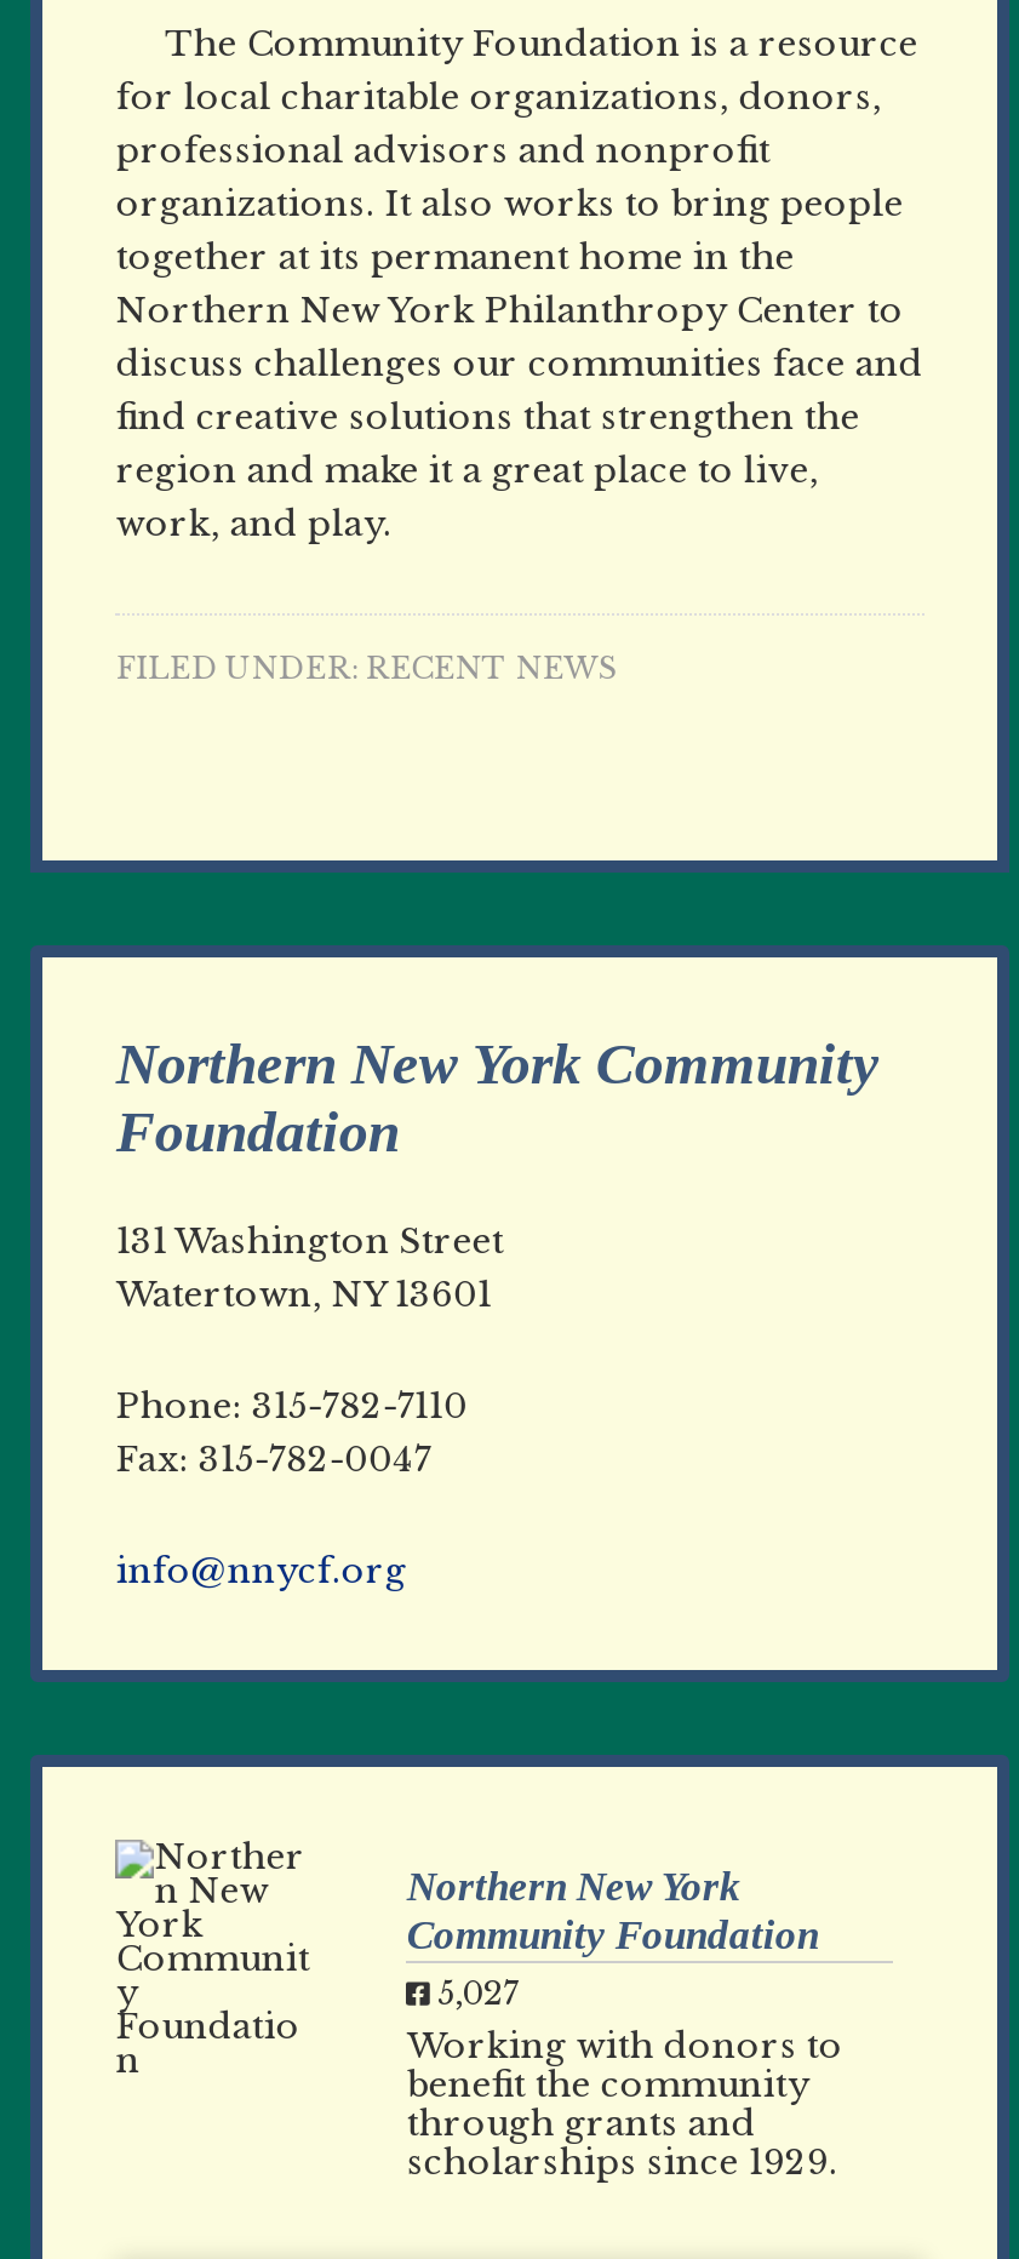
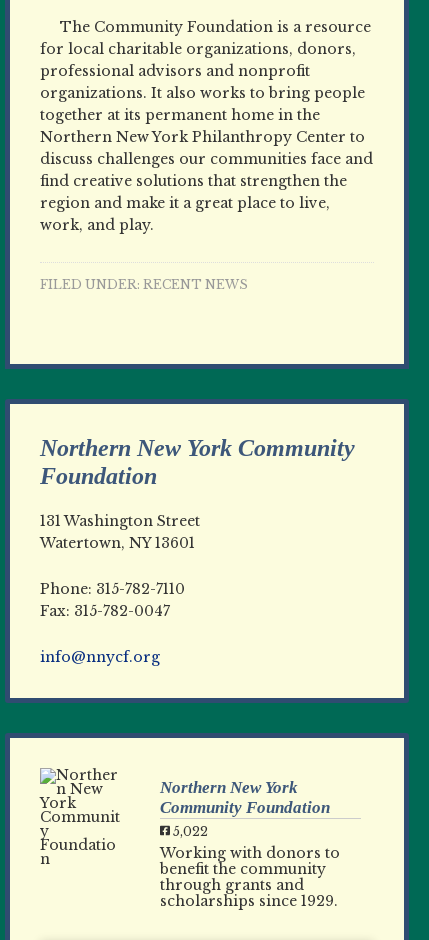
- 5,027
+ 5,022
